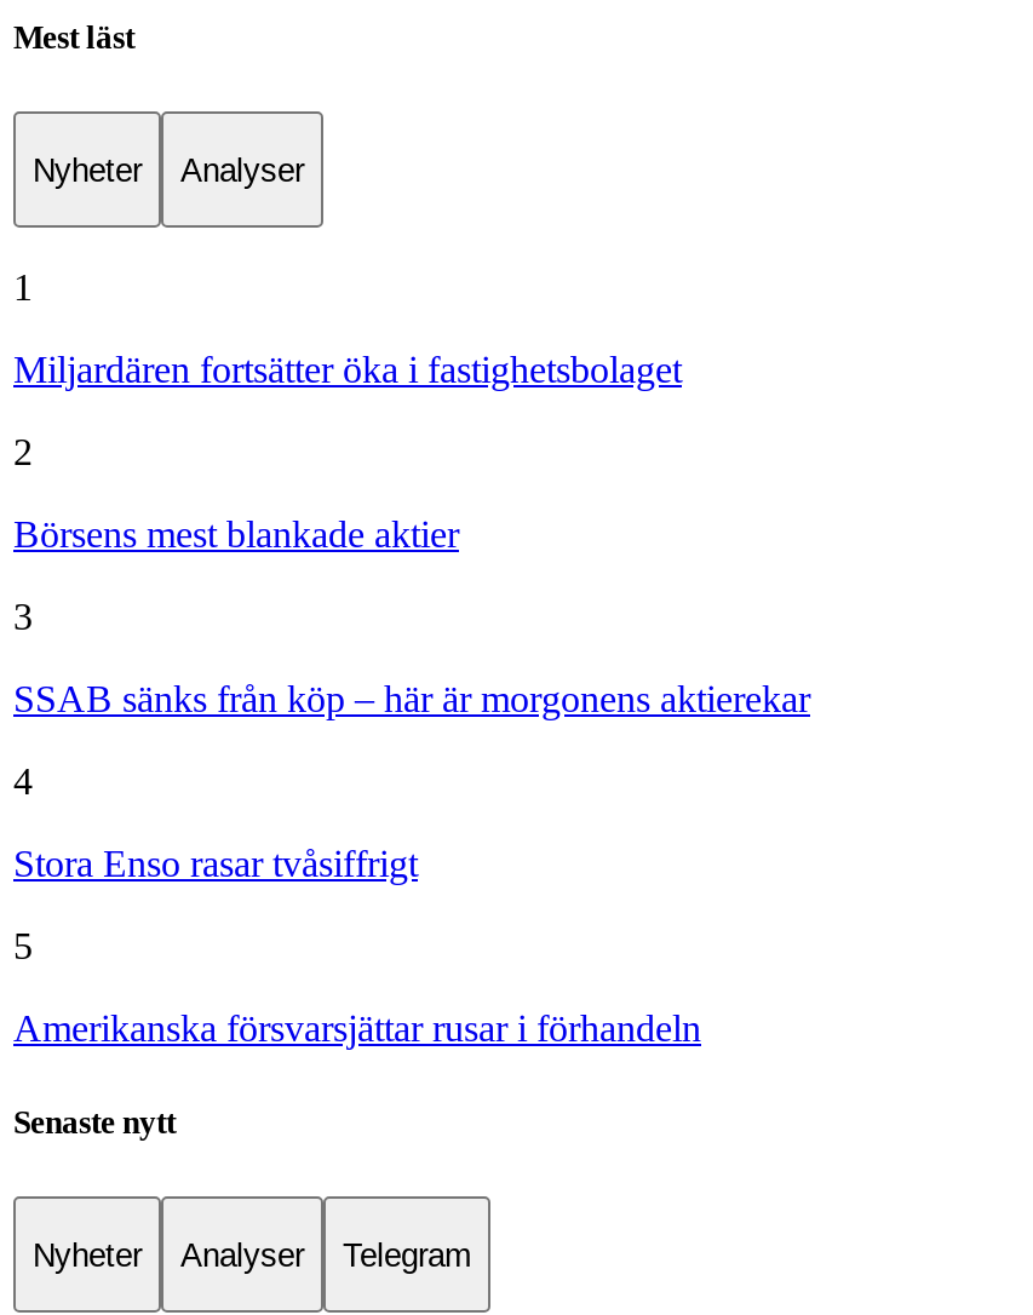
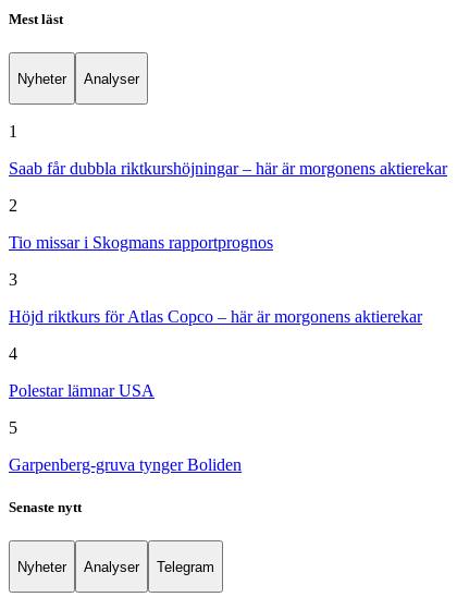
- Miljardären fortsätter öka i fastighetsbolaget
+ Saab får dubbla riktkurshöjningar – här är morgonens aktierekar

- Börsens mest blankade aktier
+ Tio missar i Skogmans rapportprognos

- SSAB sänks från köp – här är morgonens aktierekar
+ Höjd riktkurs för Atlas Copco – här är morgonens aktierekar

- Stora Enso rasar tvåsiffrigt
+ Polestar lämnar USA

- Amerikanska försvarsjättar rusar i förhandeln
+ Garpenberg-gruva tynger Boliden
